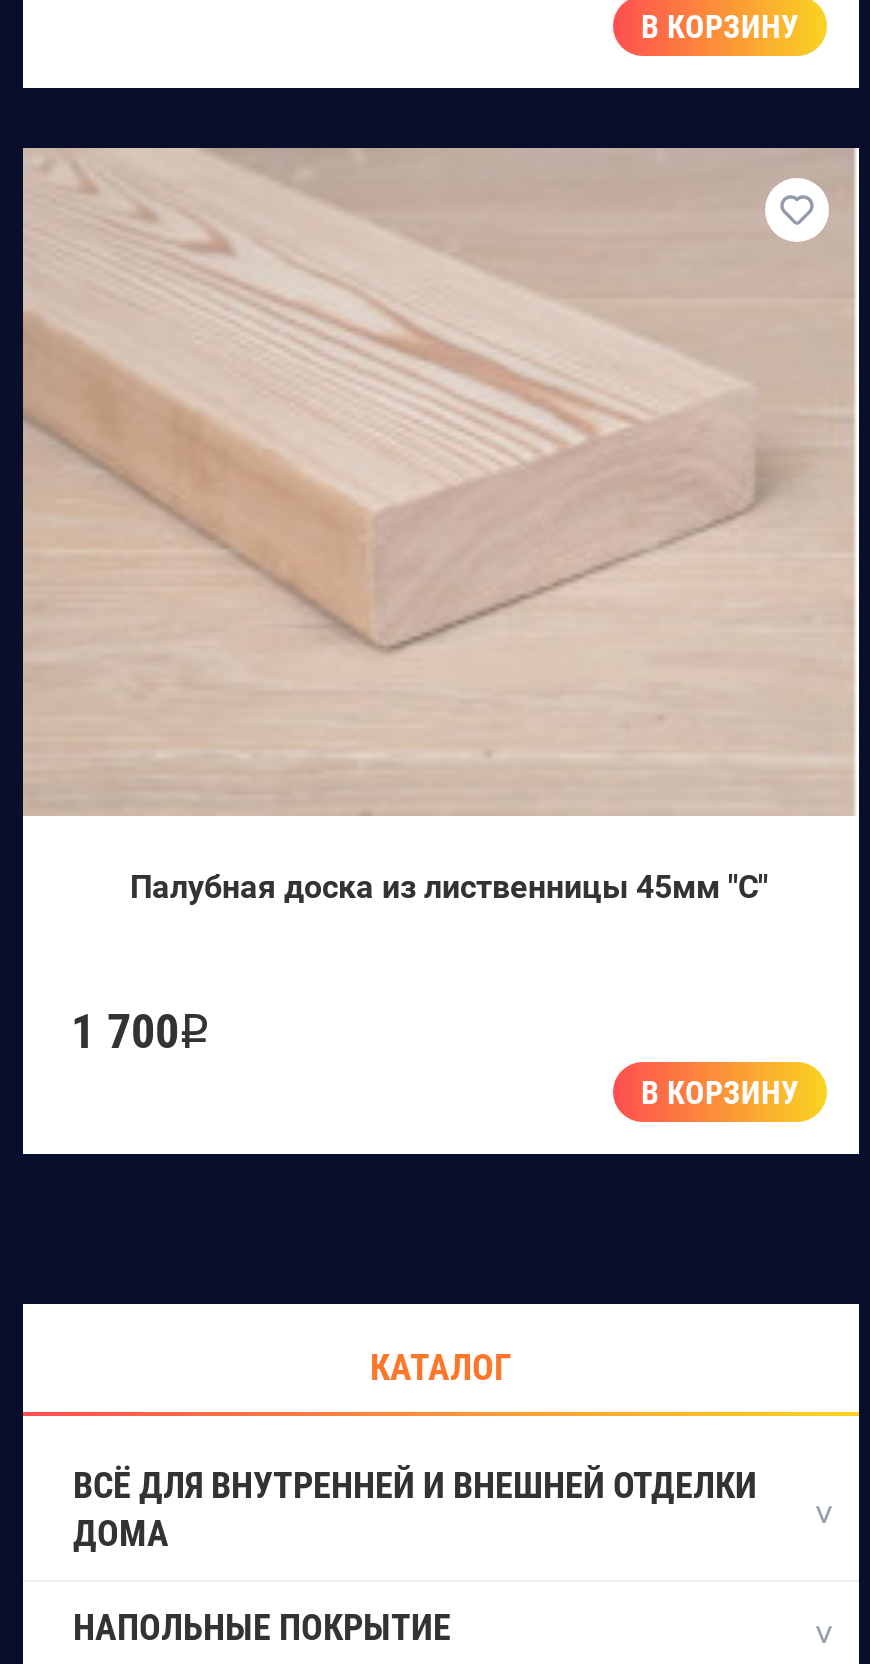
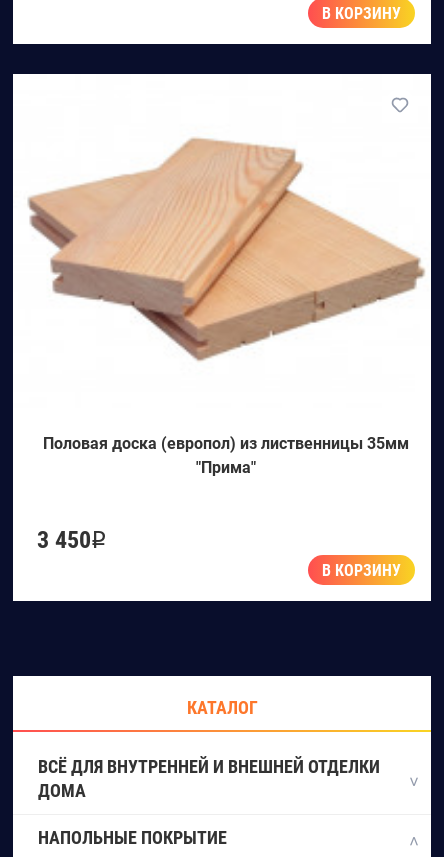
- [image]
- Палубная доска из лиственницы 45мм "C"
+ [image]
+ Половая доска (европол) из лиственницы 35мм
+ "Прима"

- 1 700q
+ 3 450q
